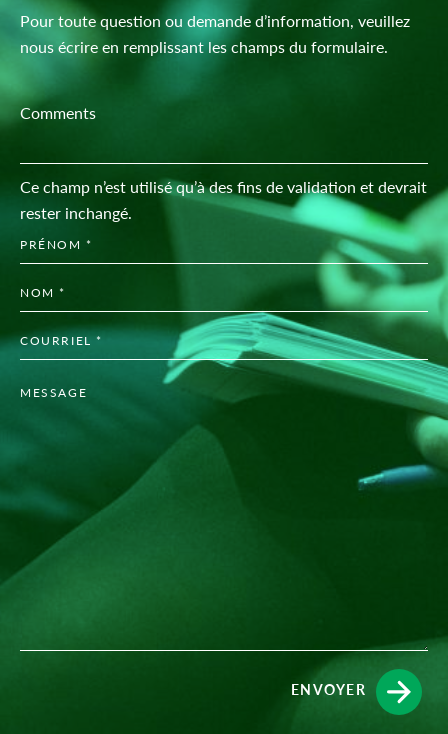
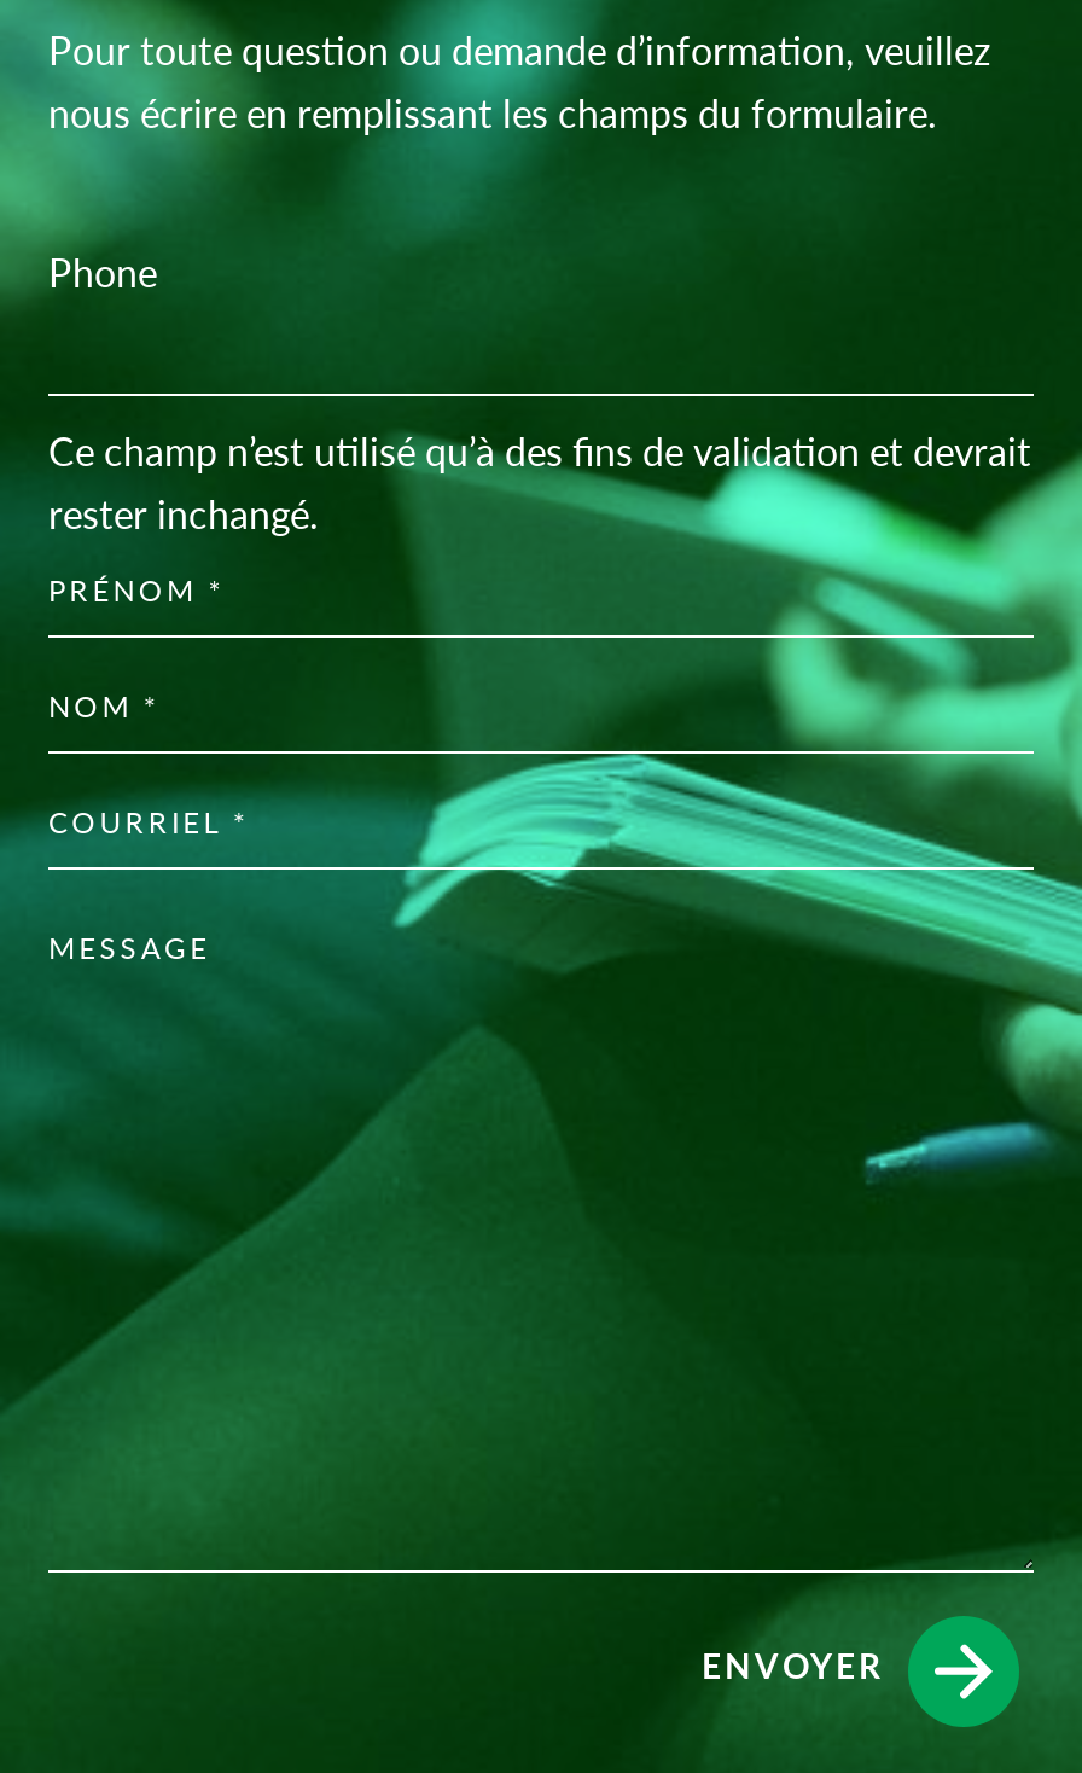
- Comments
+ Phone
